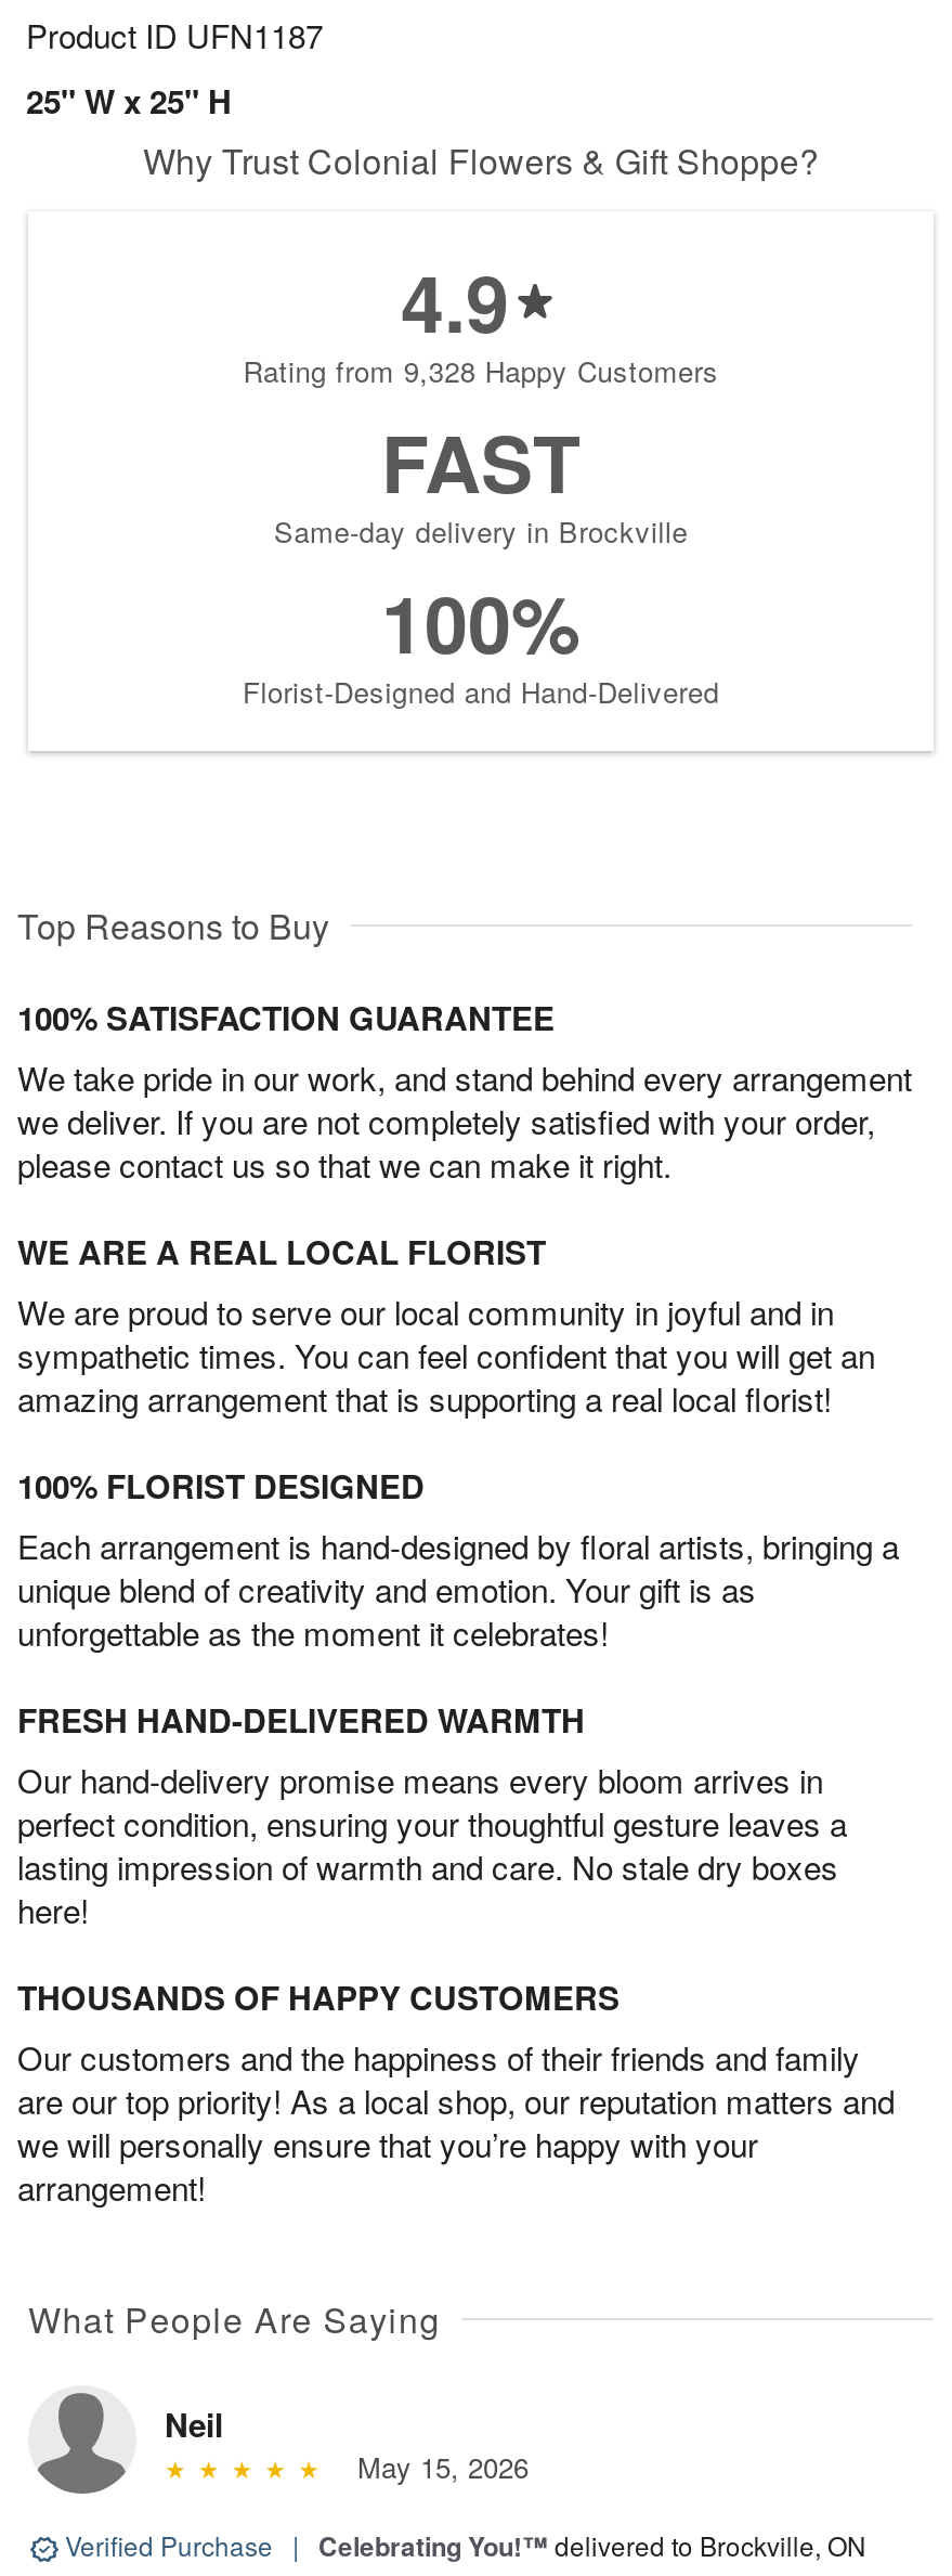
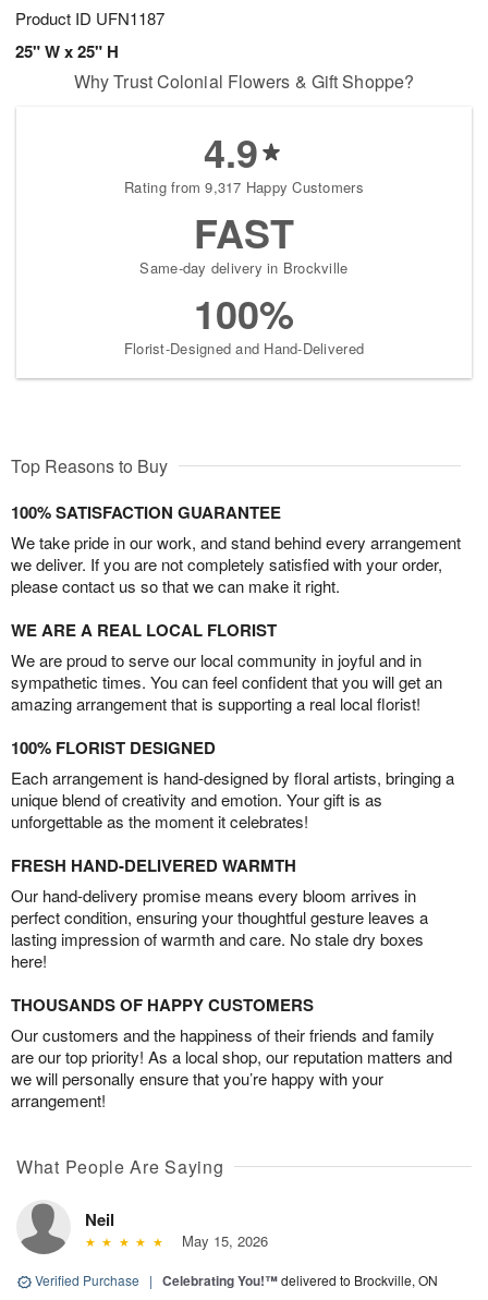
- Rating from 9,328 Happy Customers
+ Rating from 9,317 Happy Customers
